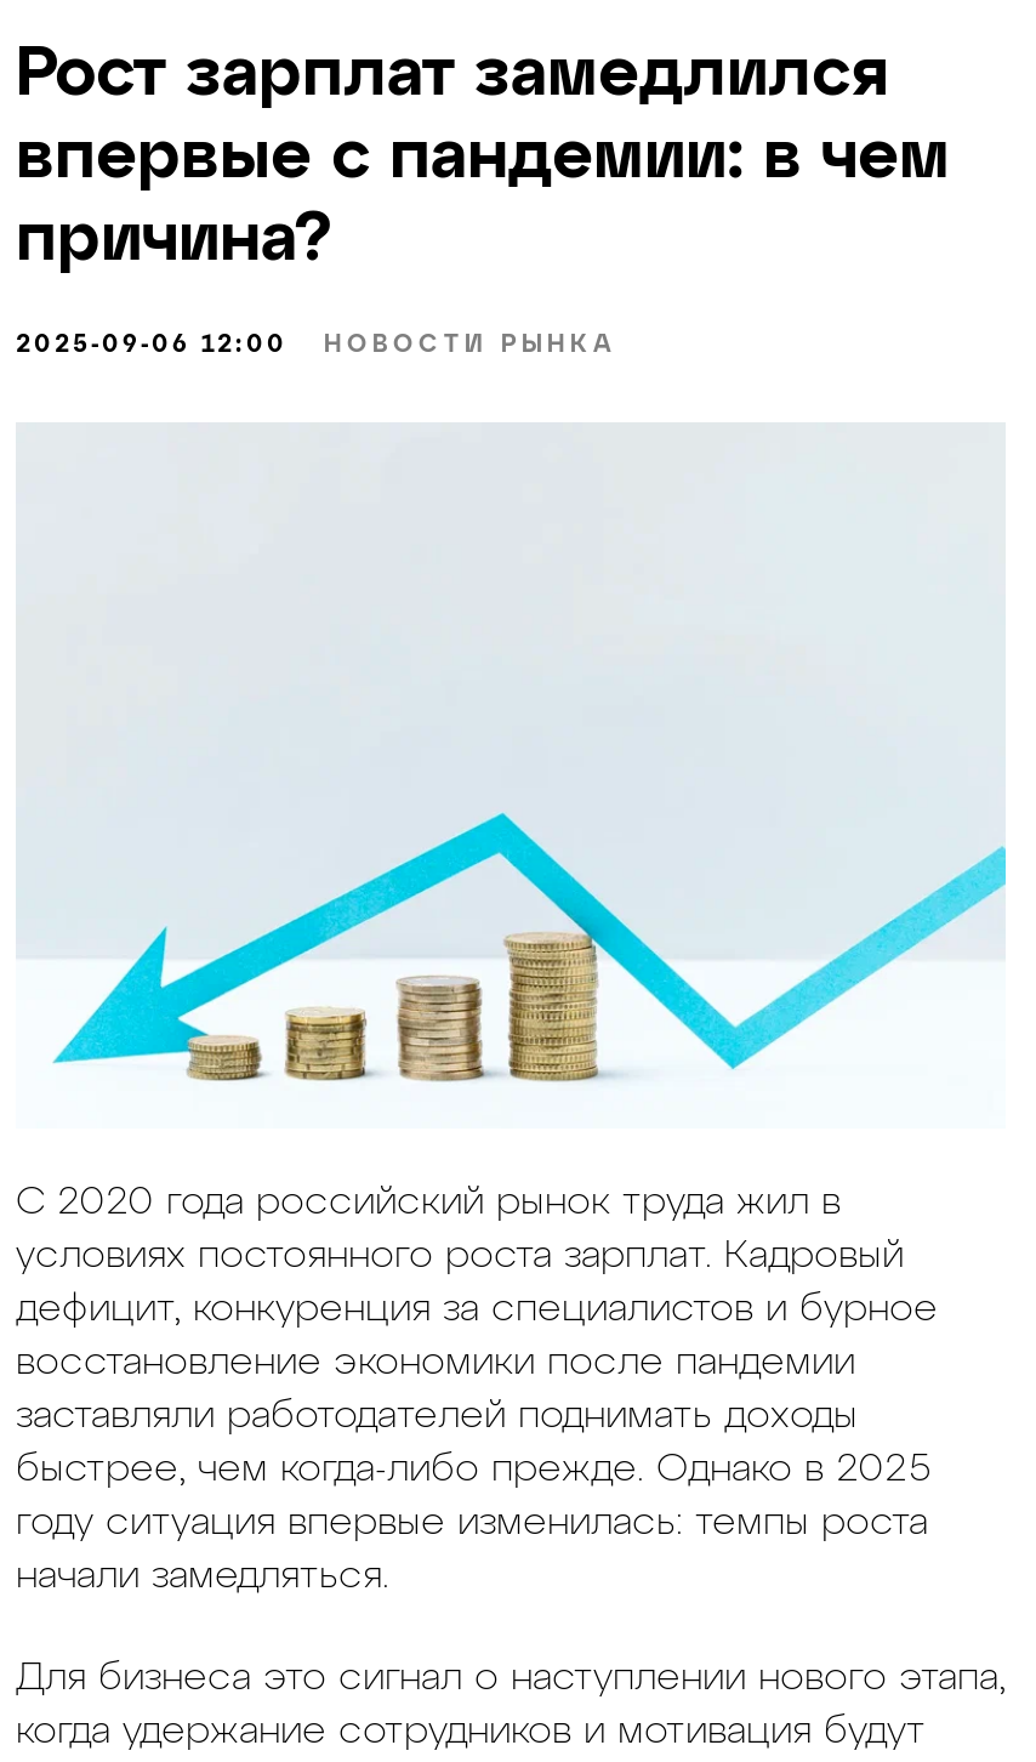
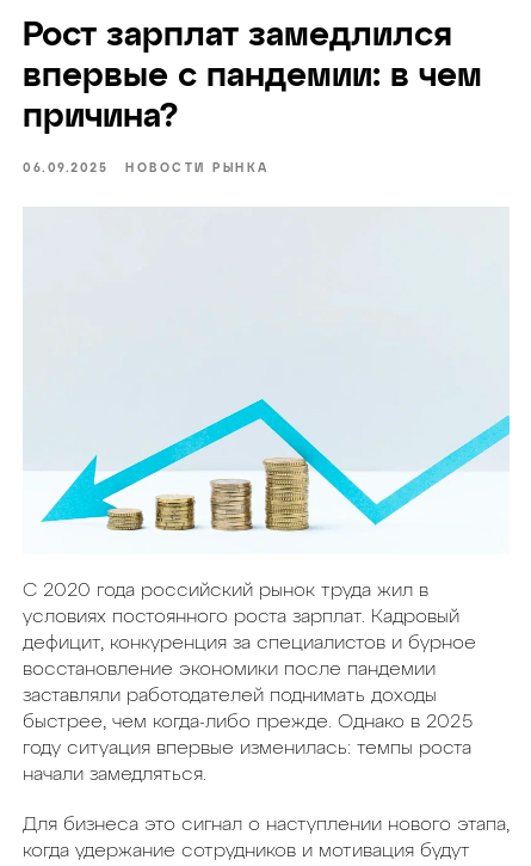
- 2025-09-06 12:00 НОВОСТИ РЫНКА
+ 06.09.2025 НОВОСТИ РЫНКА
